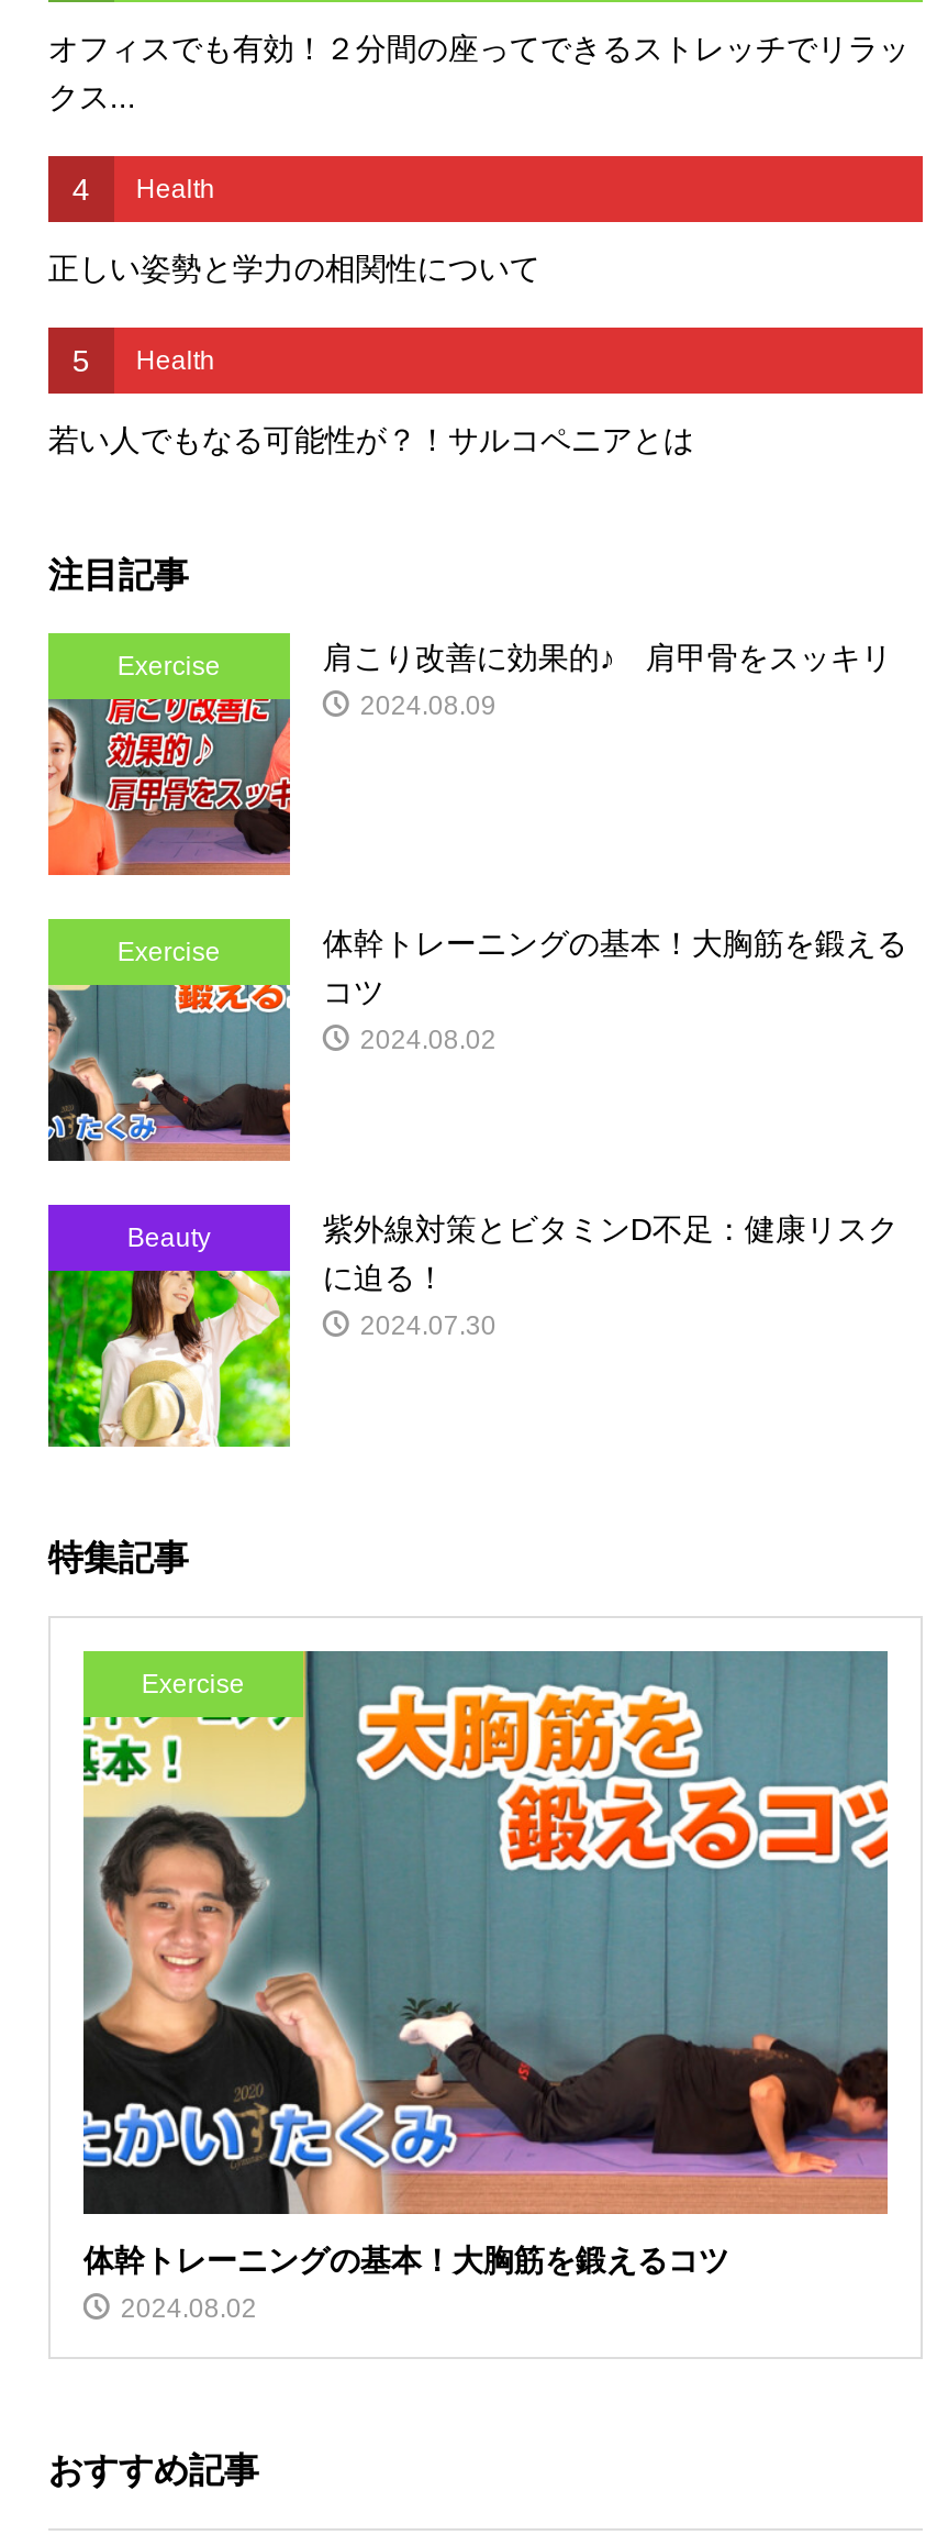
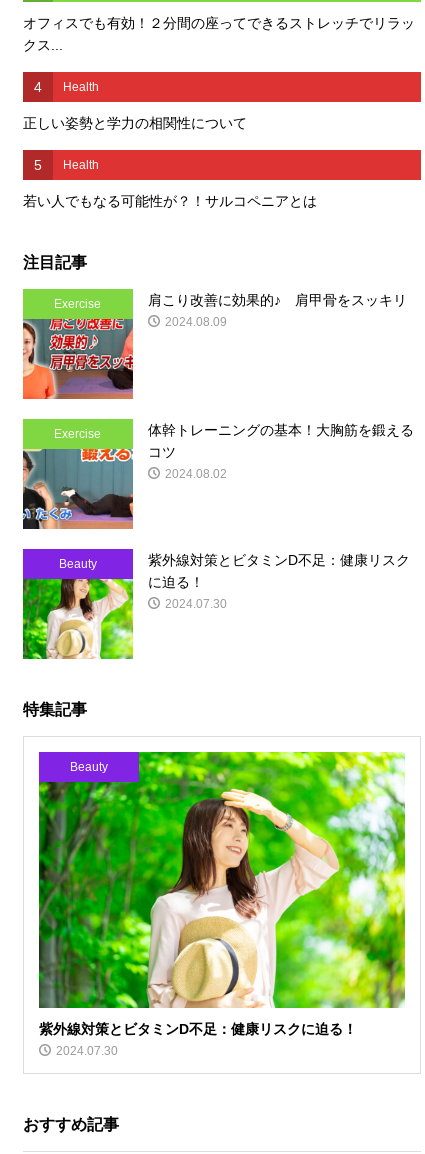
- [image]
- Exercise
+ [image]
+ Beauty

- 体幹トレーニングの基本！大胸筋を鍛えるコツ
- 2024.08.02
+ 紫外線対策とビタミンD不足：健康リスクに迫る！
+ 2024.07.30
